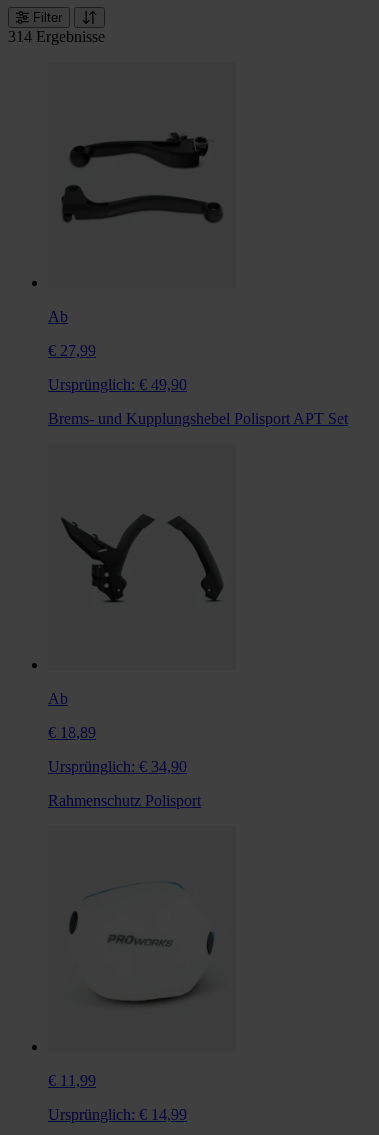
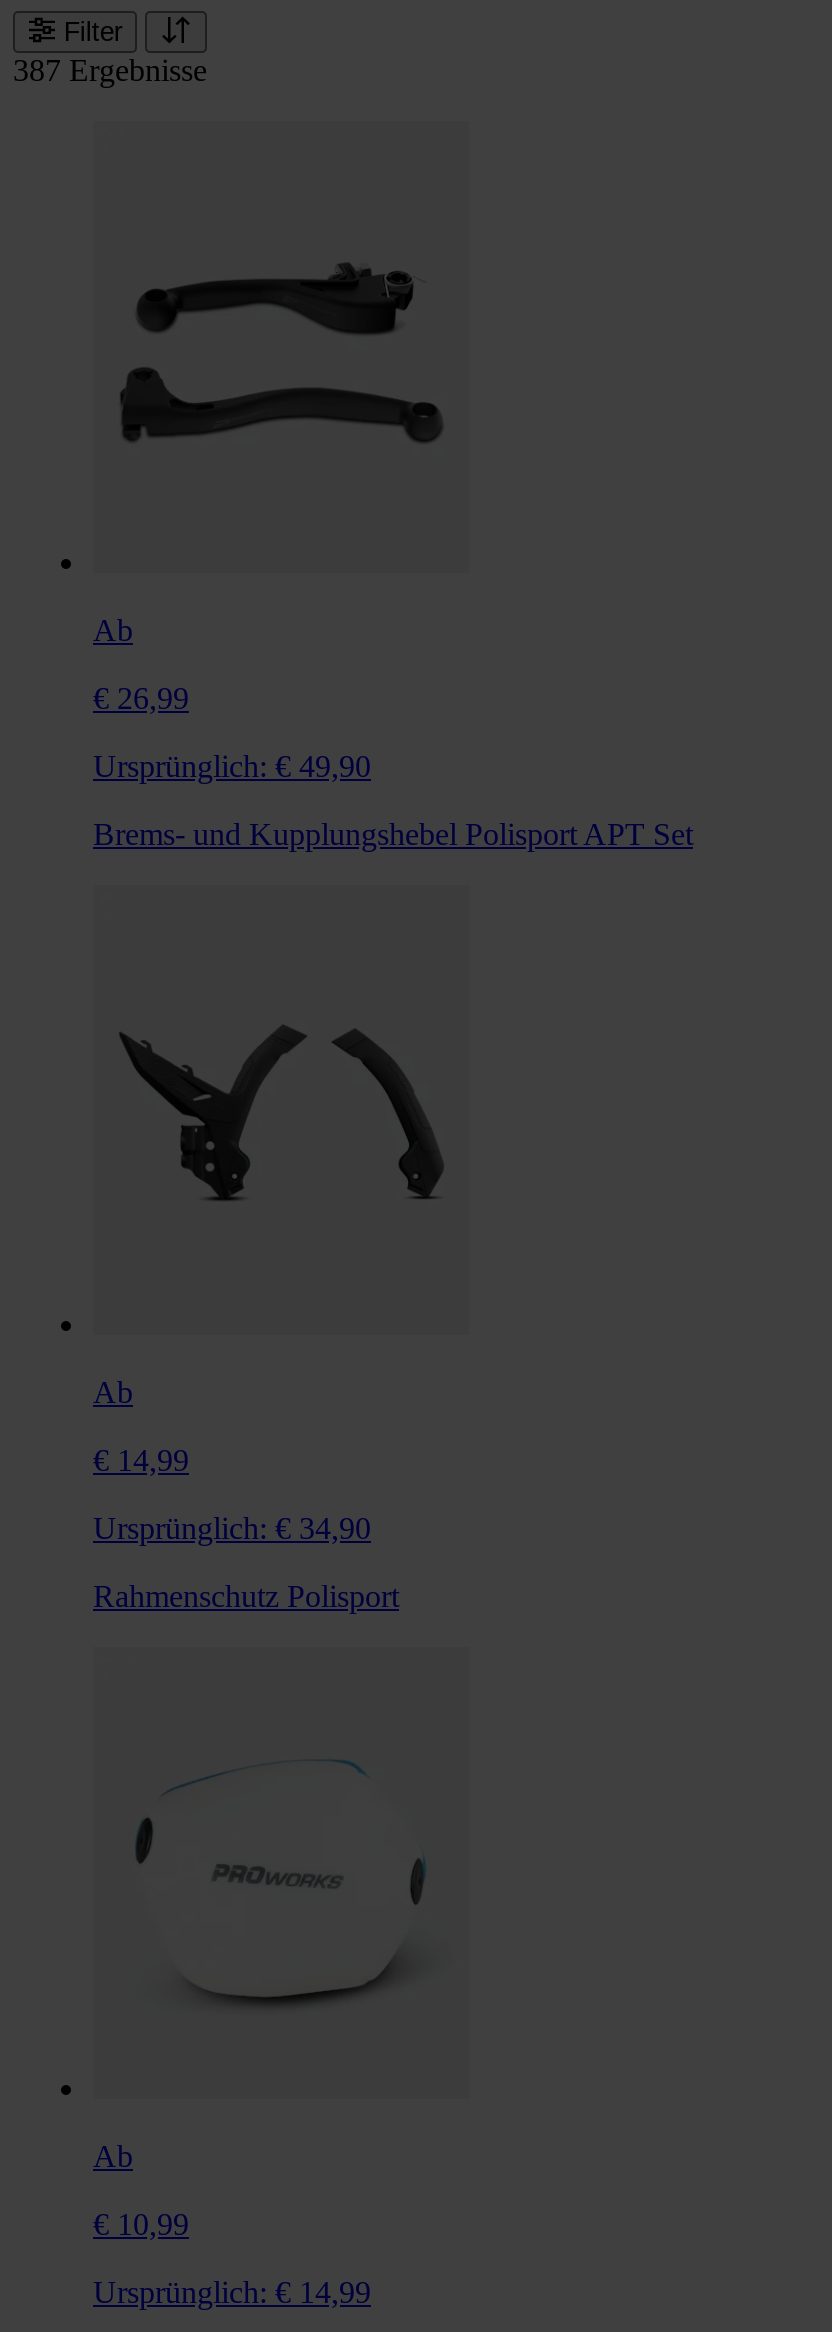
- 314 Ergebnisse
+ 387 Ergebnisse

- € 27,99
+ € 26,99

- € 18,89
+ € 14,99

- € 11,99
+ Ab
+ € 10,99
